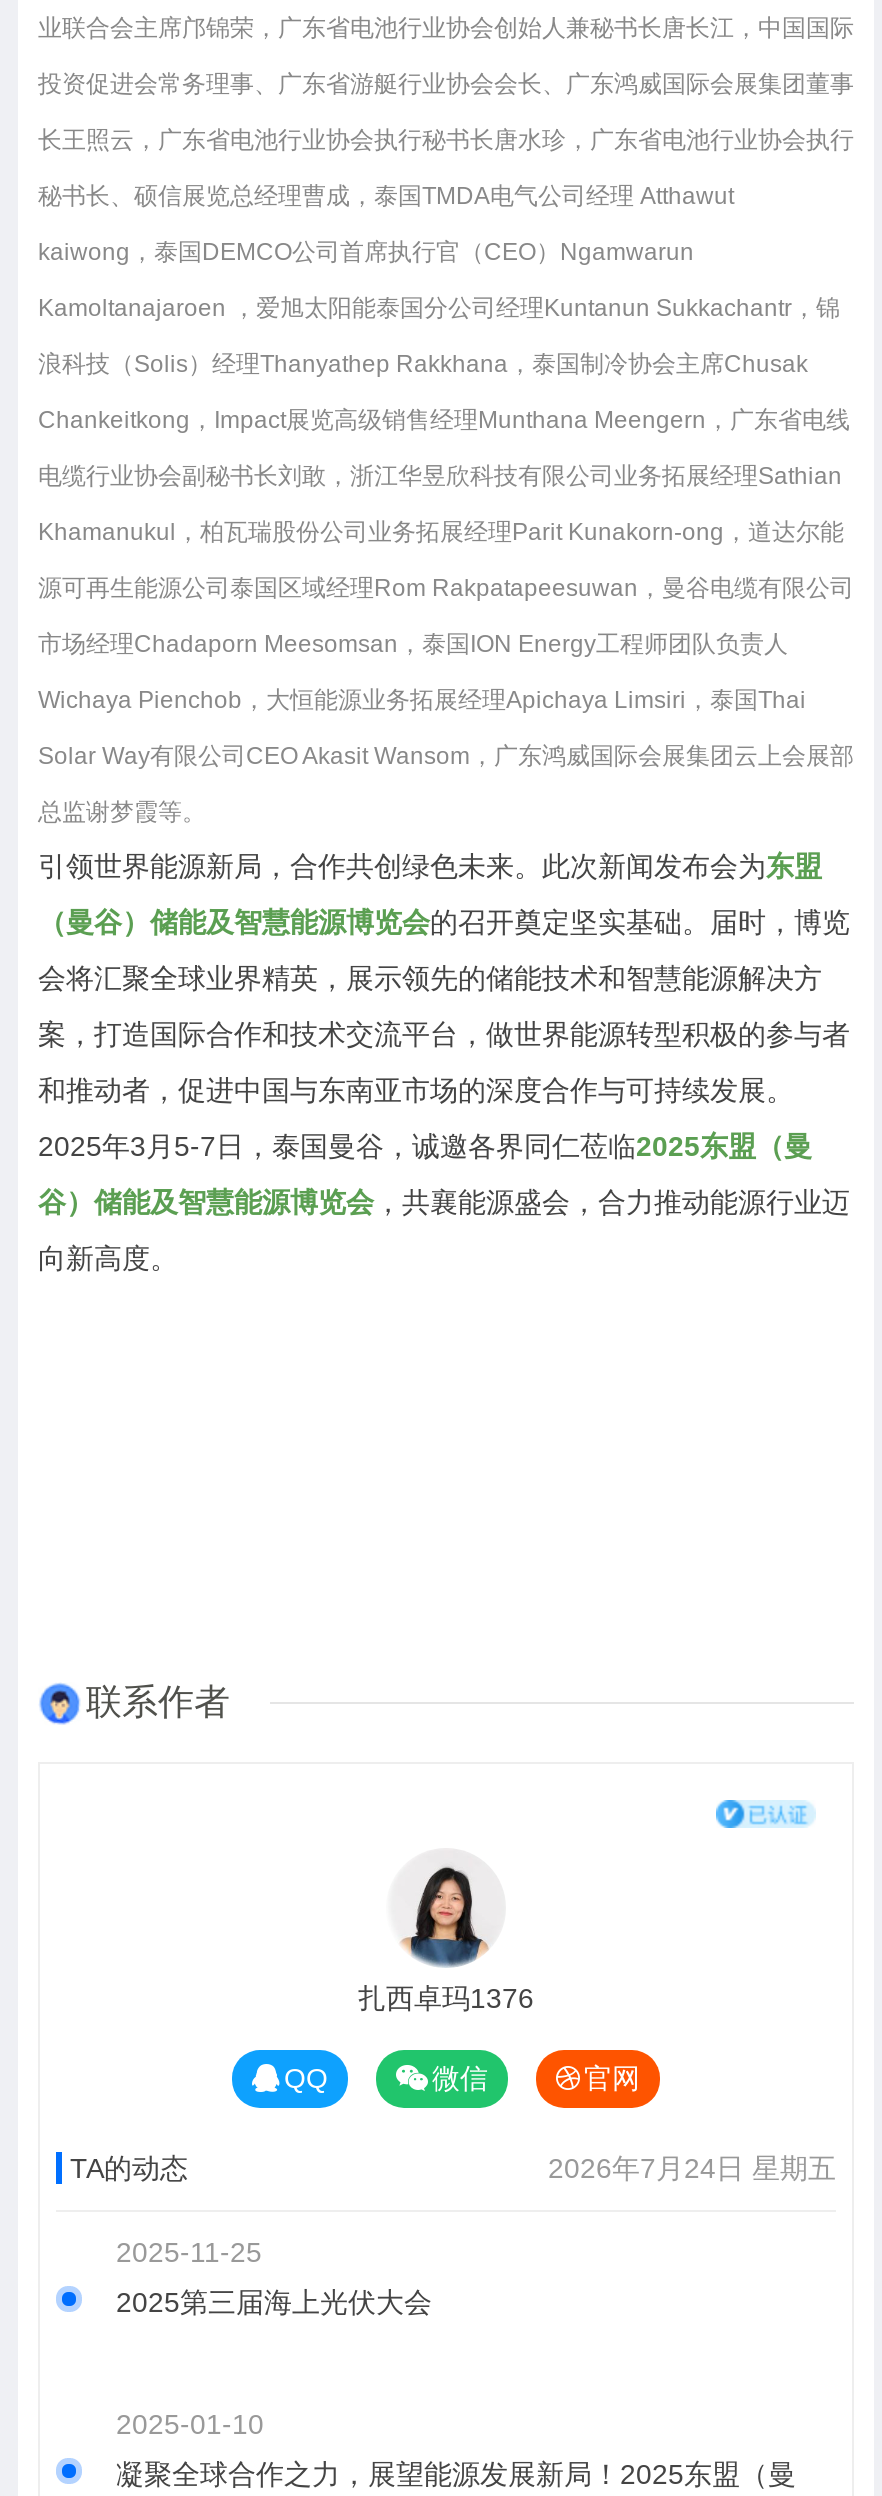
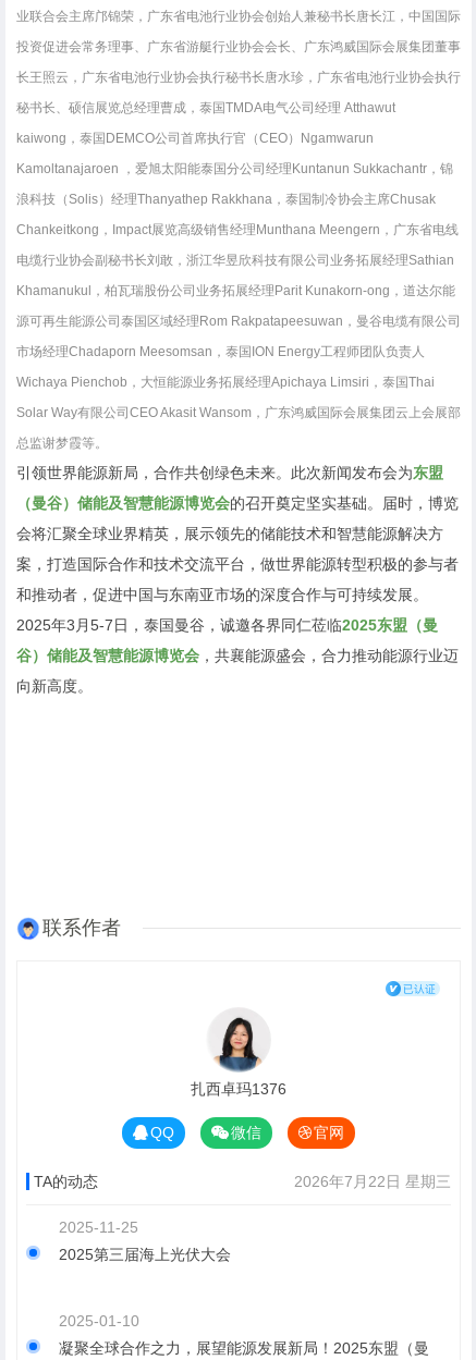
- 2026年7月24日 星期五
+ 2026年7月22日 星期三
